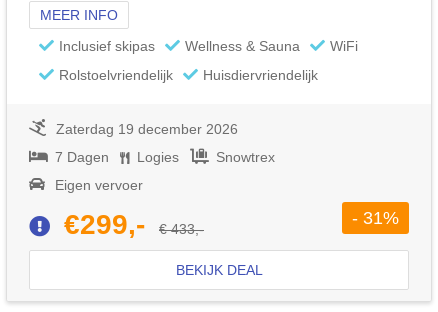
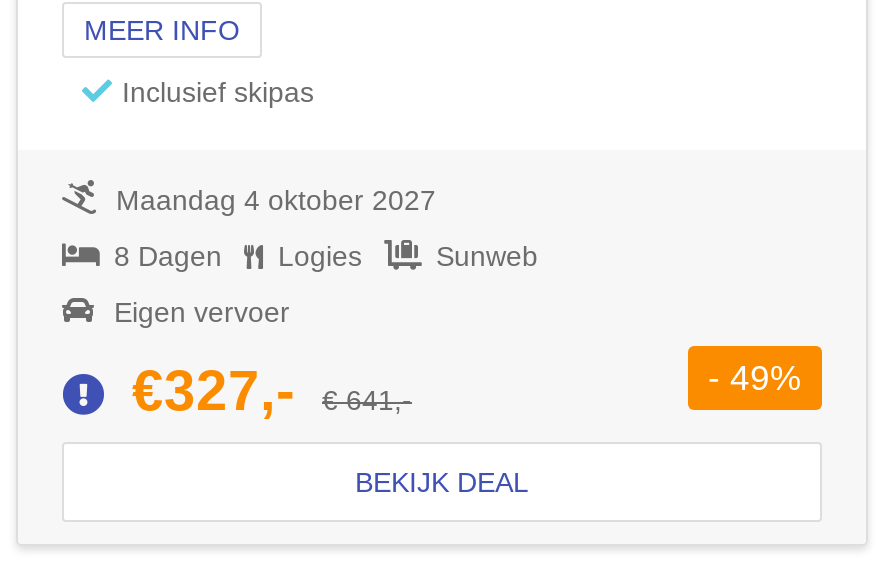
- Wellness & Sauna
- WiFi
- Rolstoelvriendelijk
- Huisdiervriendelijk
- Zaterdag 19 december 2026
- 7 Dagen
+ Maandag 4 oktober 2027
+ 8 Dagen

- Snowtrex
+ Sunweb

- €299,-
+ €327,-

- - 31%
+ - 49%

- € 433,-
+ € 641,-
